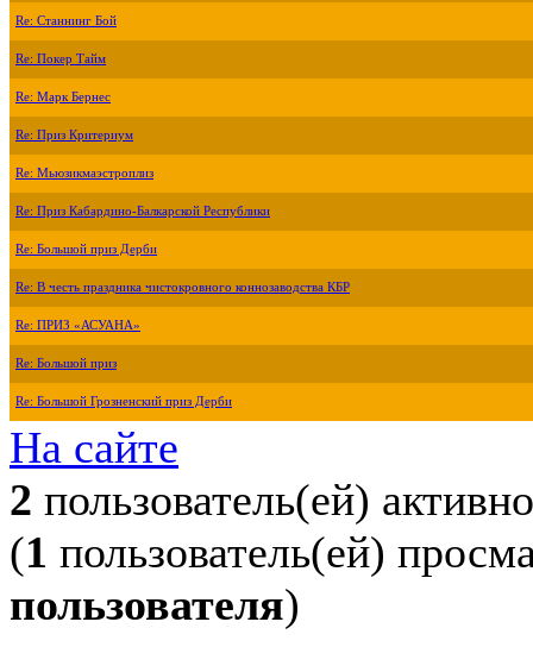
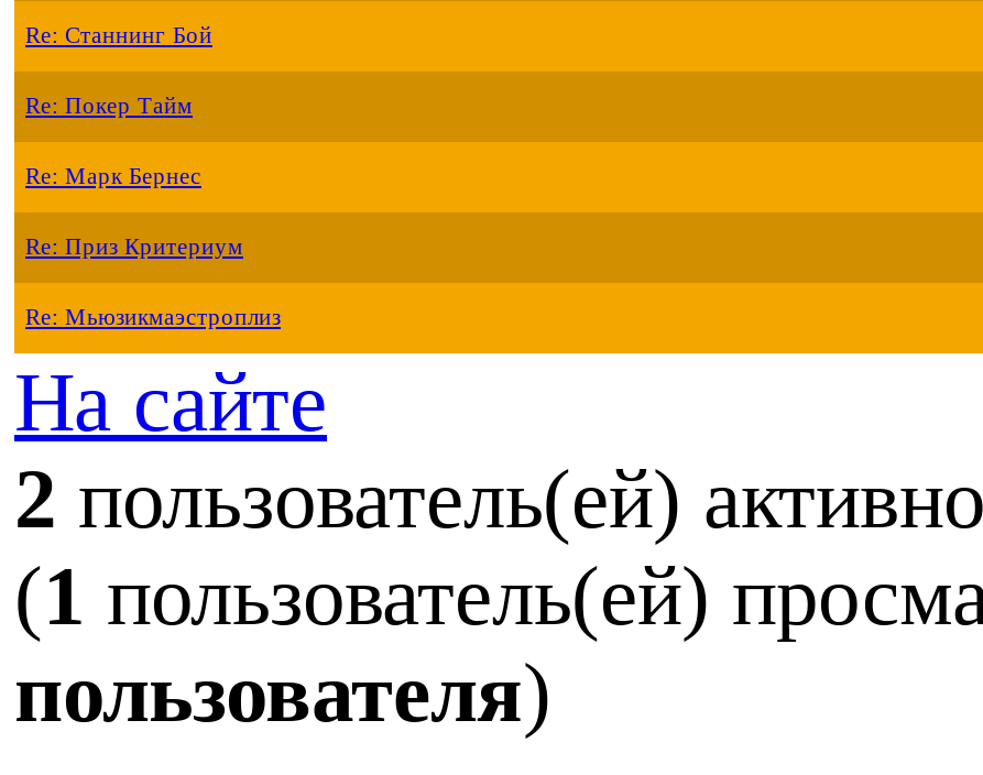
- Re: Приз Кабардино-Балкарской Республики
- Re: Большой приз Дерби
- Re: В честь праздника чистокровного коннозаводства КБР
- Re: ПРИЗ «АСУАНА»
- Re: Большой приз
- Re: Большой Грозненский приз Дерби
